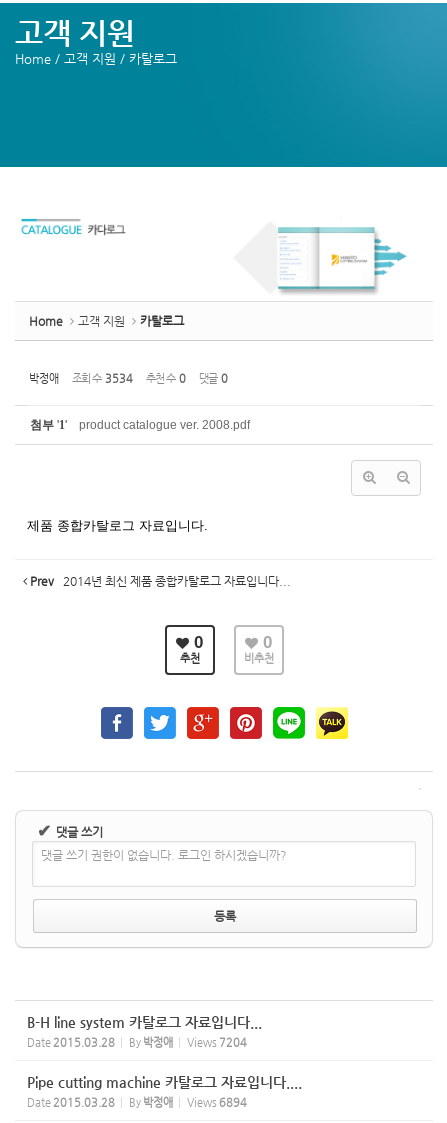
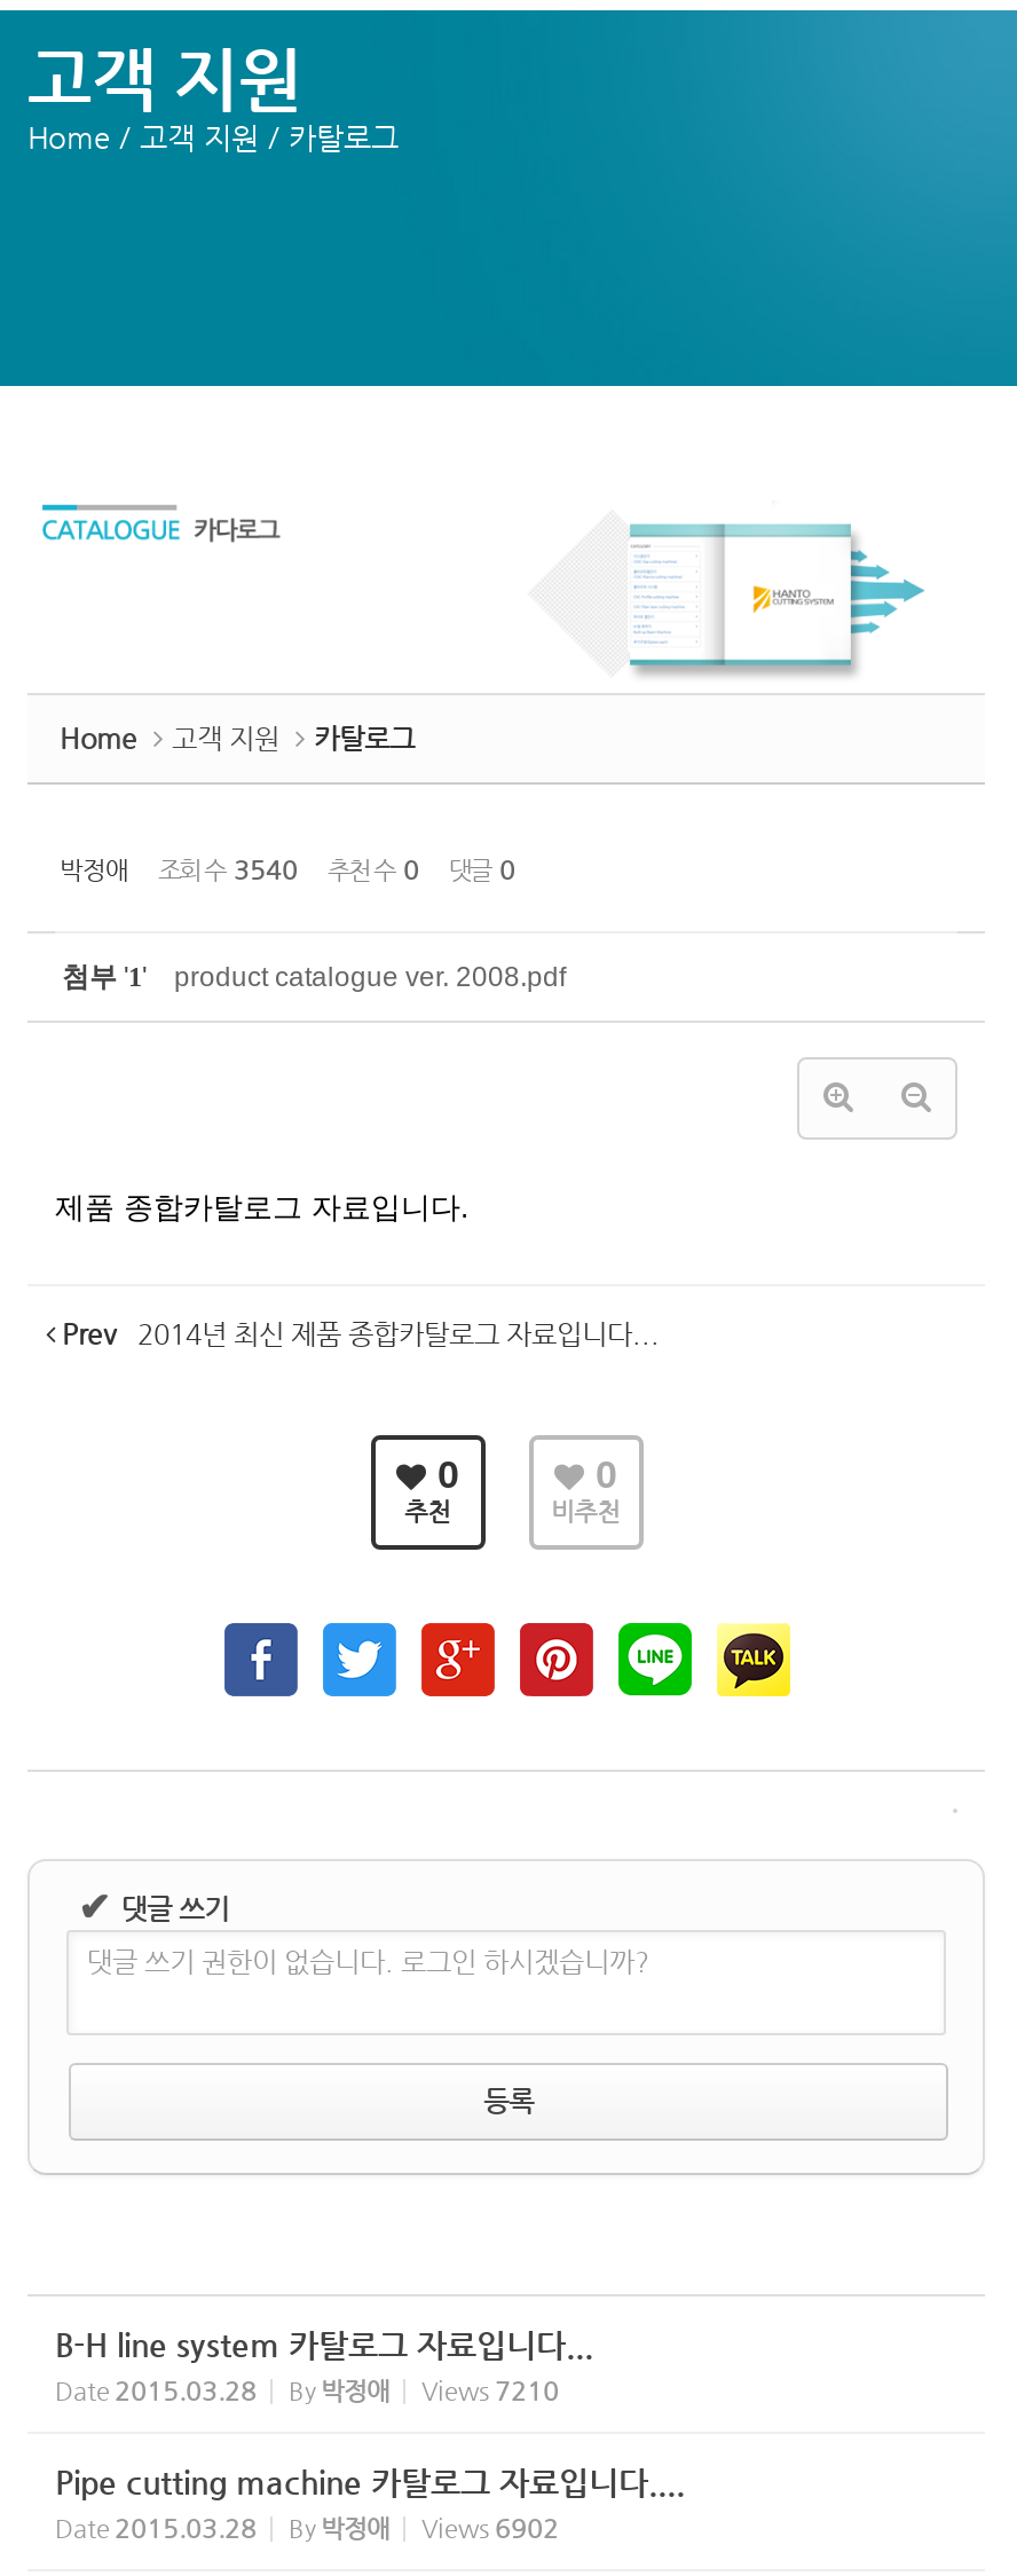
- 박정애 조회 수 3534 추천 수 0 댓글 0
+ 박정애 조회 수 3540 추천 수 0 댓글 0

- Date 2015.03.28 By 박정애 Views 7204
+ Date 2015.03.28 By 박정애 Views 7210

- Date 2015.03.28 By 박정애 Views 6894
+ Date 2015.03.28 By 박정애 Views 6902
